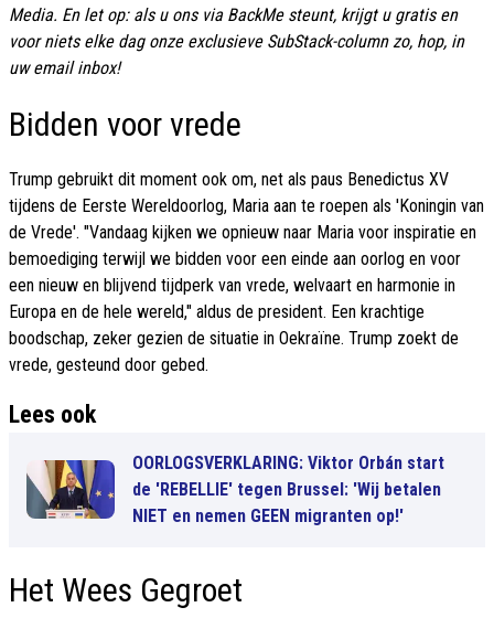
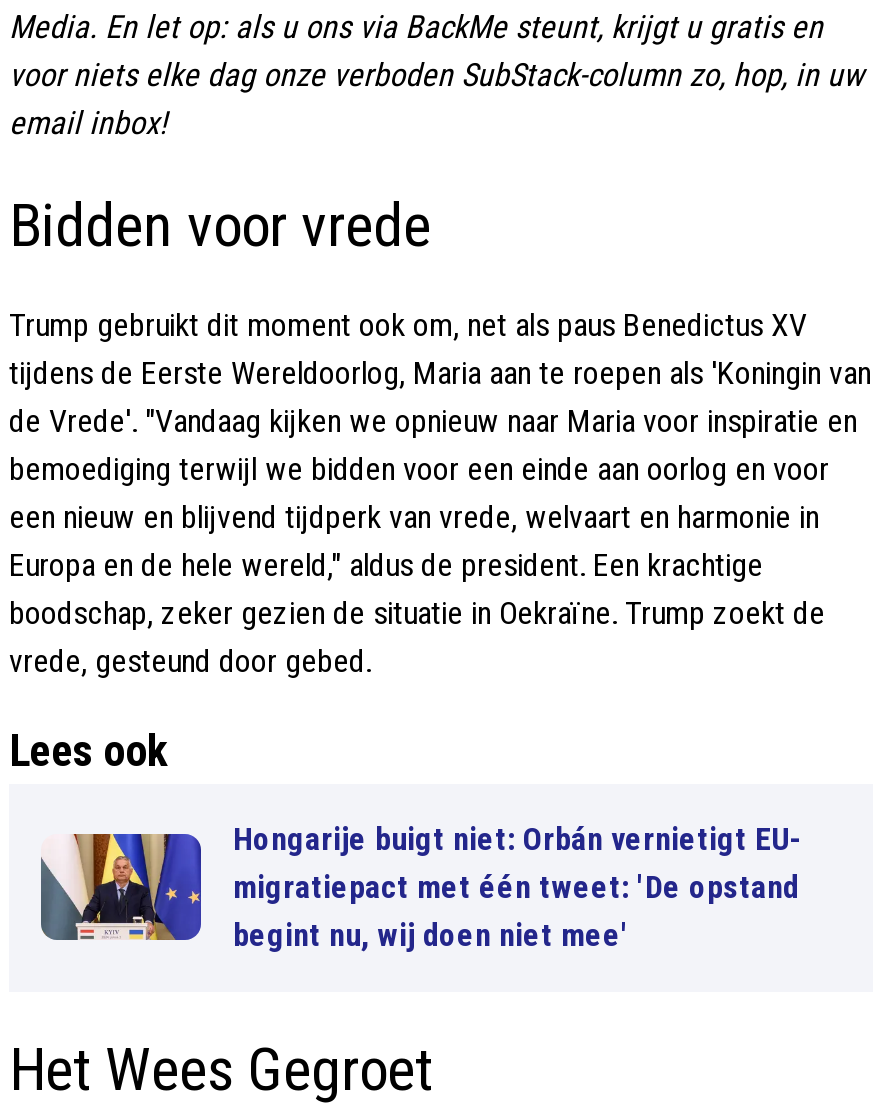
- voor niets elke dag onze exclusieve SubStack-column zo, hop, in
- uw email inbox!
+ voor niets elke dag onze verboden SubStack-column zo, hop, in uw
+ email inbox!

- OORLOGSVERKLARING: Viktor Orbán start
- de 'REBELLIE' tegen Brussel: 'Wij betalen
- NIET en nemen GEEN migranten op!'
+ Hongarije buigt niet: Orbán vernietigt EU-
+ migratiepact met één tweet: 'De opstand
+ begint nu, wij doen niet mee'
